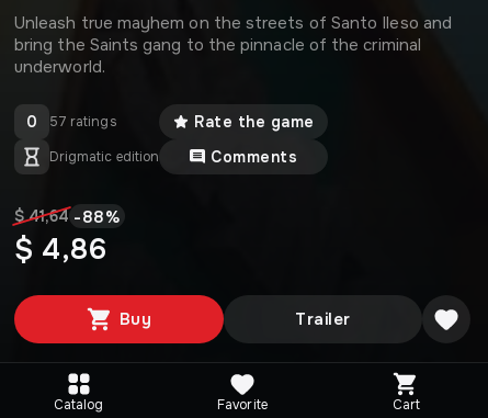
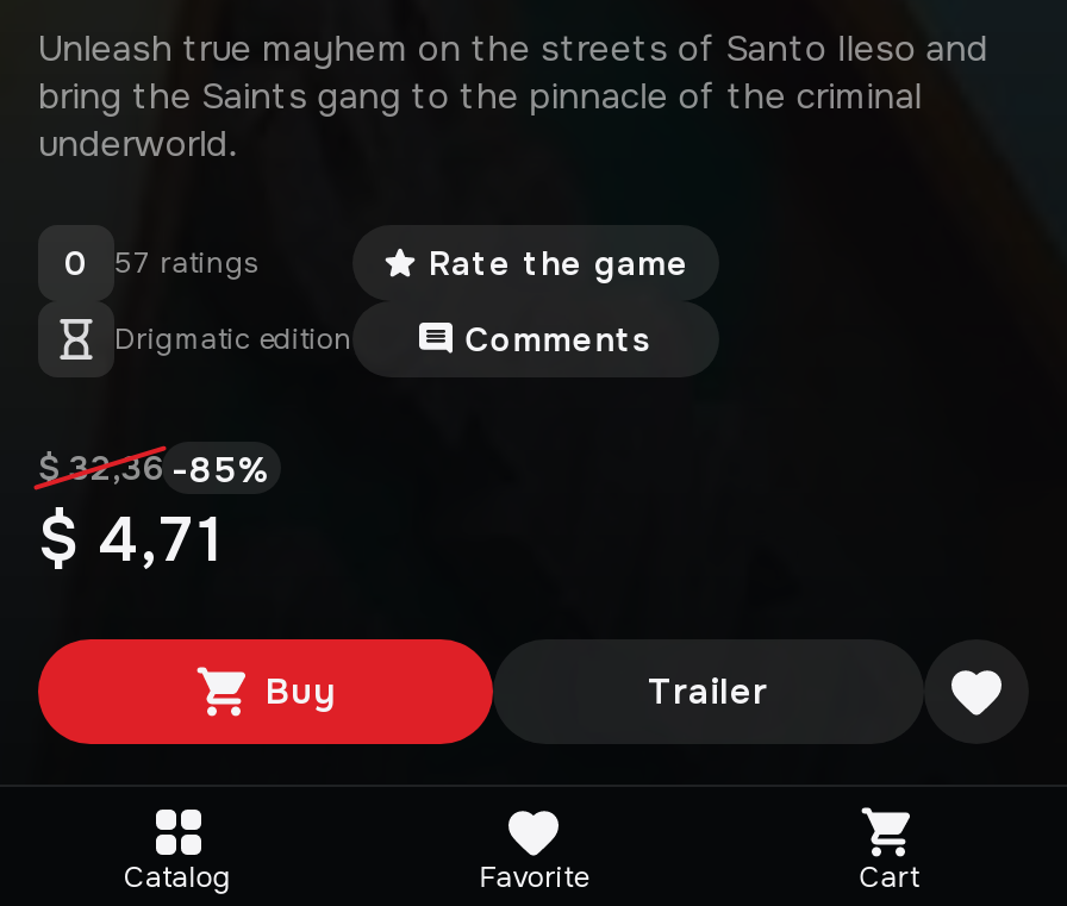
- $ 41,64 -88%
+ $ 32,36 -85%

- $ 4,86
+ $ 4,71
